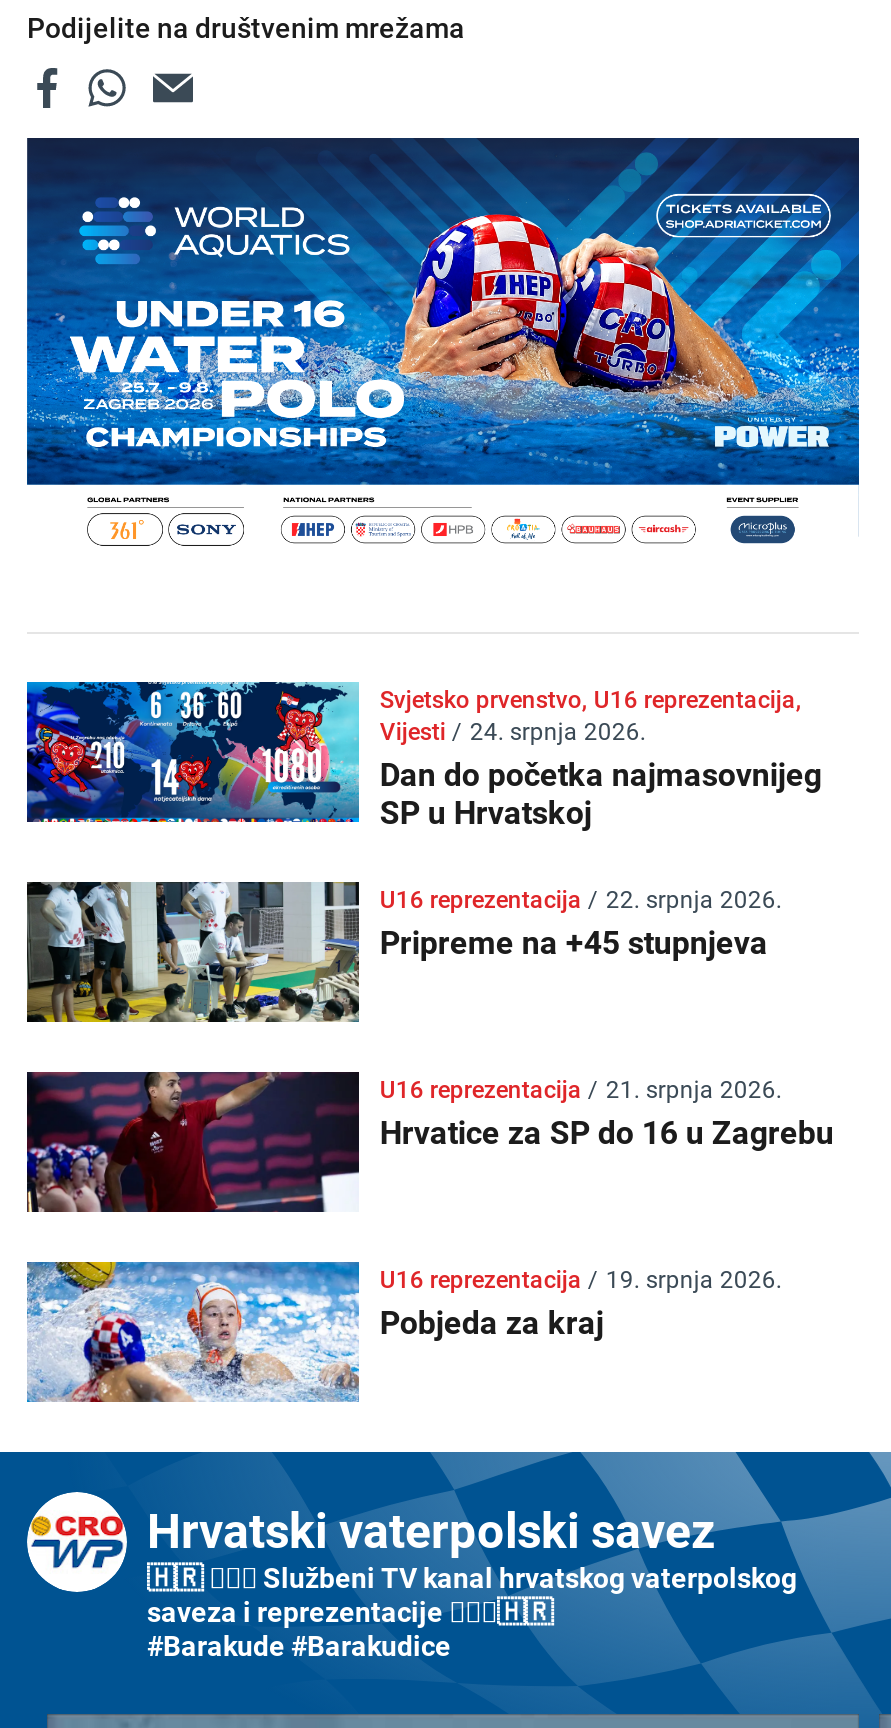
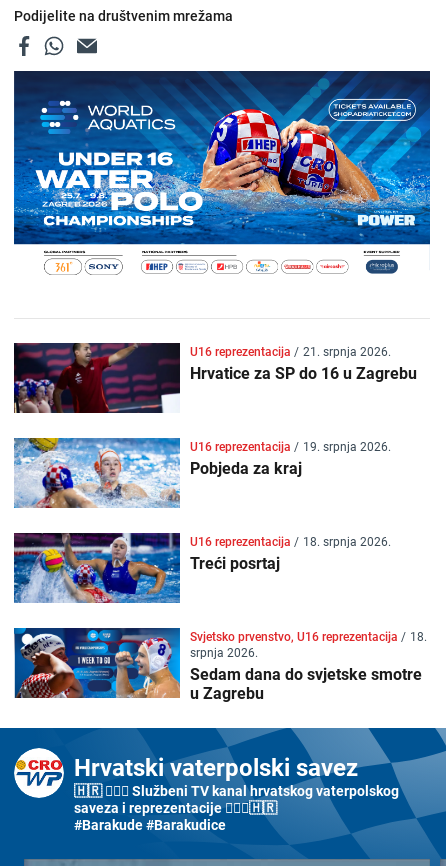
- [image]
- Svjetsko prvenstvo, U16 reprezentacija,
- Vijesti / 24. srpnja 2026.
- Dan do početka najmasovnijeg
- SP u Hrvatskoj
- U16 reprezentacija / 22. srpnja 2026.
- Pripreme na +45 stupnjeva

- [image]

moved up: [image] | U16 reprezentacija / 21. srpnja 2026. | Hrvatice za SP do 16 u Zagrebu | U16 reprezentacija / 19. srpnja 2026. | Pobjeda za kraj

+ [image]
+ U16 reprezentacija / 18. srpnja 2026.
+ Treći posrtaj

+ [image]
+ Svjetsko prvenstvo, U16 reprezentacija / 18.
+ srpnja 2026.
+ Sedam dana do svjetske smotre
+ u Zagrebu
